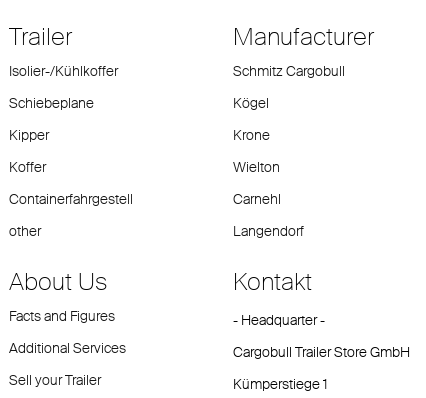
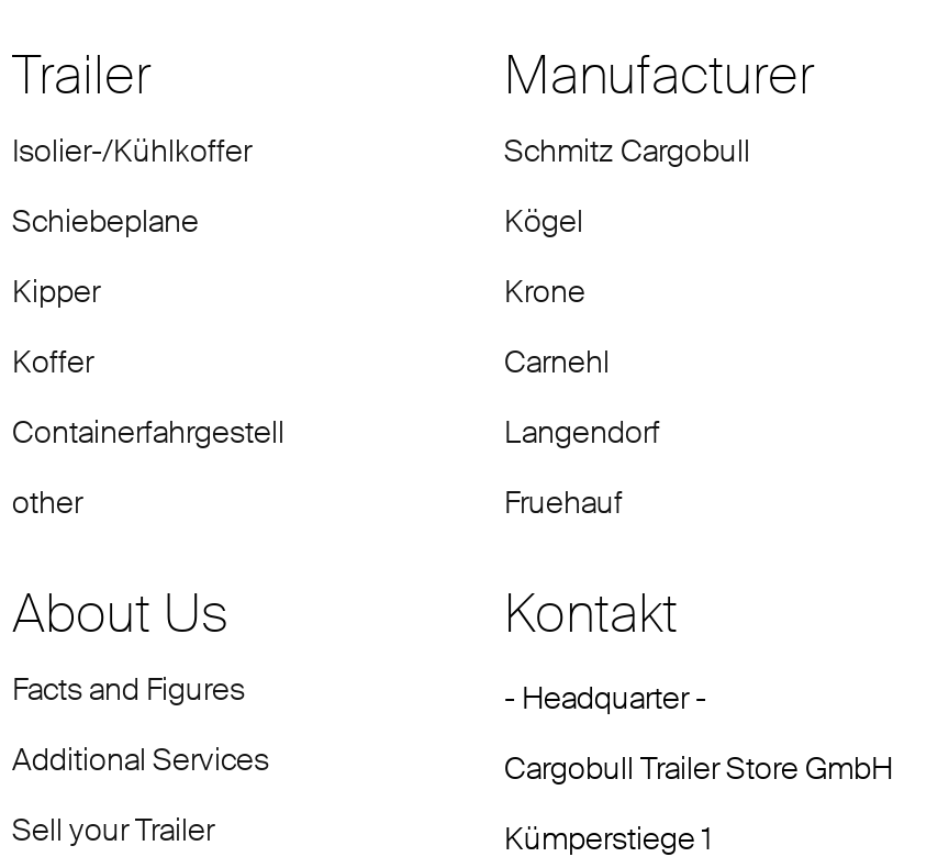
- Wielton

moved up: Carnehl | Langendorf

+ Fruehauf
